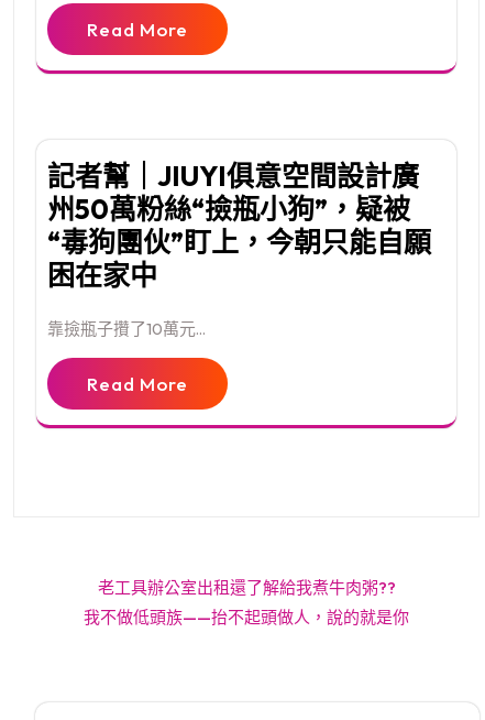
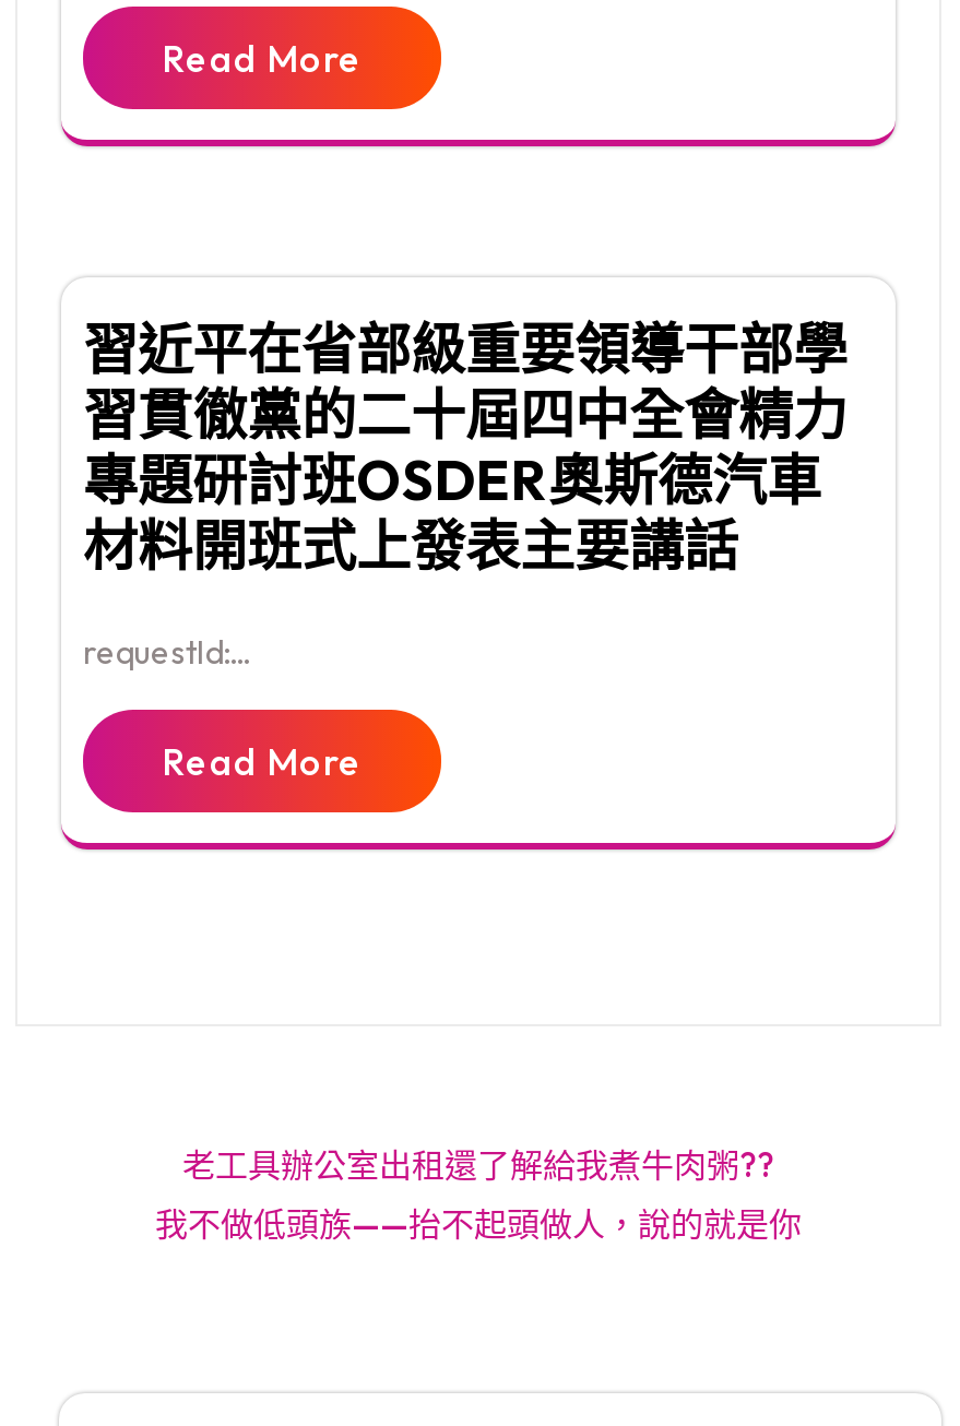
- 記者幫｜JIUYI俱意空間設計廣
- 州50萬粉絲“撿瓶小狗”，疑被
- “毒狗團伙”盯上，今朝只能自願
- 困在家中
+ 習近平在省部級重要領導干部學
+ 習貫徹黨的二十屆四中全會精力
+ 專題研討班OSDER奧斯德汽車
+ 材料開班式上發表主要講話

- 靠撿瓶子攢了10萬元...
+ requestId:...
